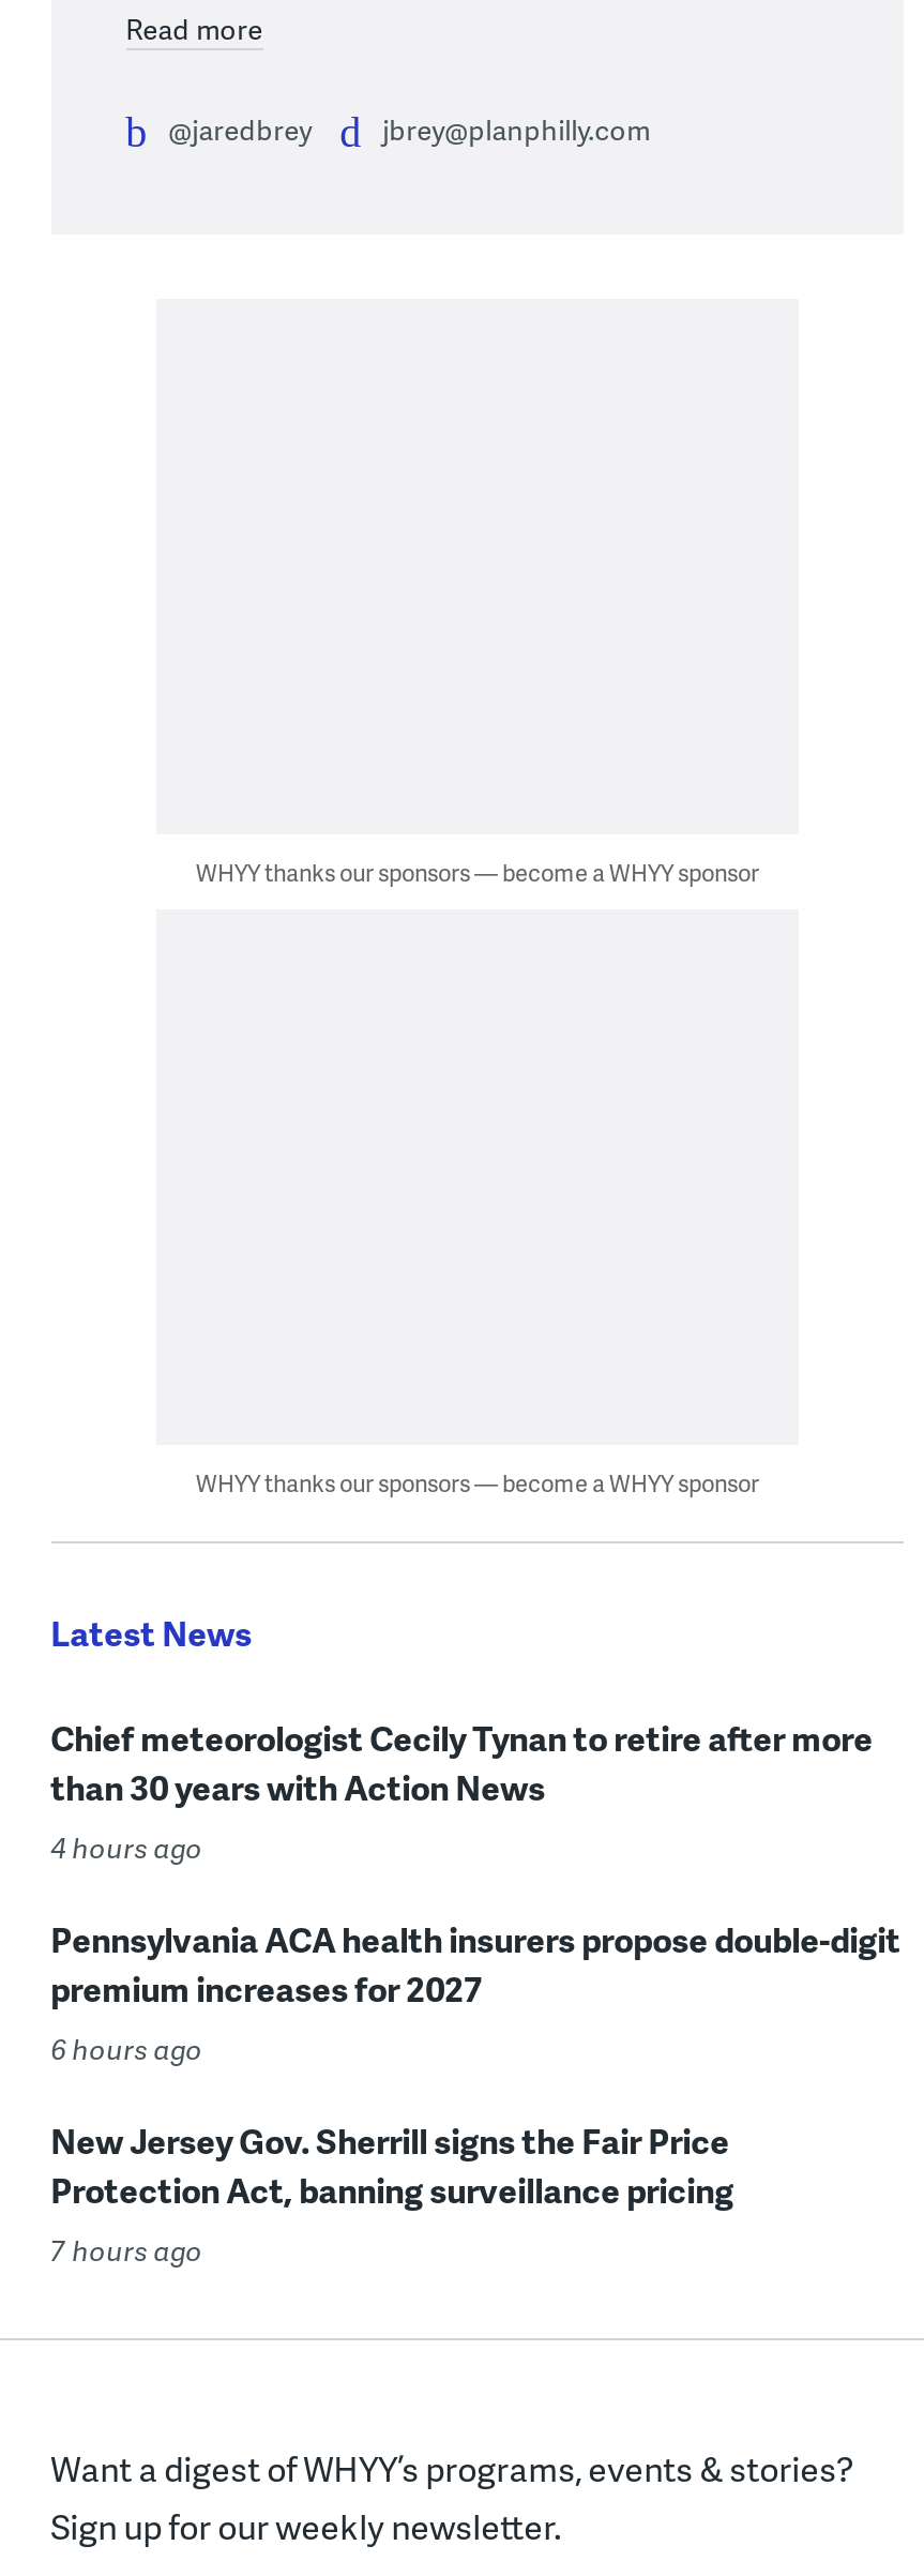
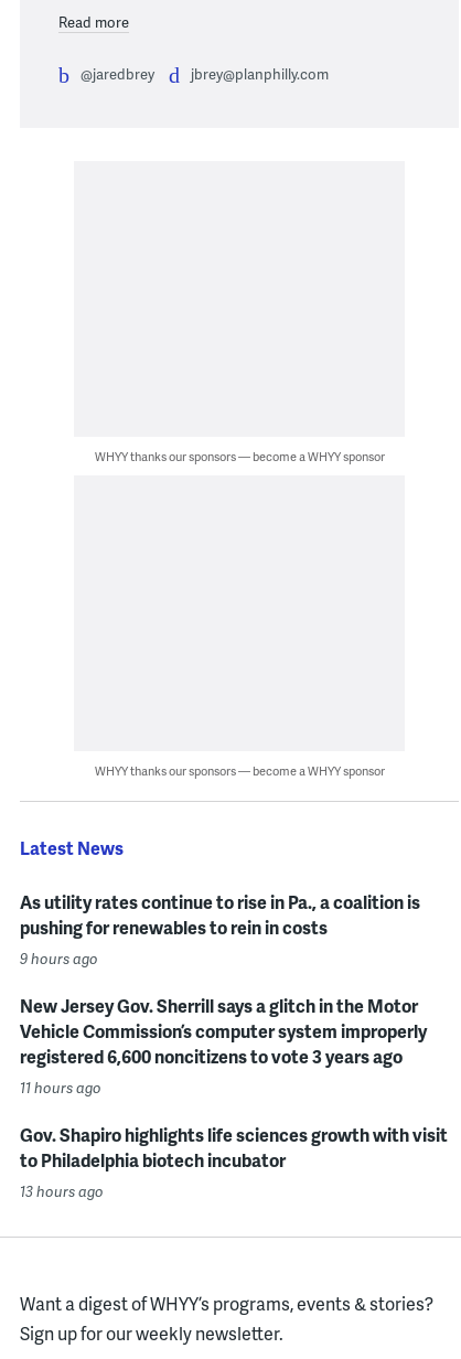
- Chief meteorologist Cecily Tynan to retire after more
- than 30 years with Action News
- 4 hours ago
+ As utility rates continue to rise in Pa., a coalition is
+ pushing for renewables to rein in costs
+ 9 hours ago

- Pennsylvania ACA health insurers propose double-digit
- premium increases for 2027
- 6 hours ago
+ New Jersey Gov. Sherrill says a glitch in the Motor
+ Vehicle Commission’s computer system improperly
+ registered 6,600 noncitizens to vote 3 years ago
+ 11 hours ago

- New Jersey Gov. Sherrill signs the Fair Price
- Protection Act, banning surveillance pricing
- 7 hours ago
+ Gov. Shapiro highlights life sciences growth with visit
+ to Philadelphia biotech incubator
+ 13 hours ago
